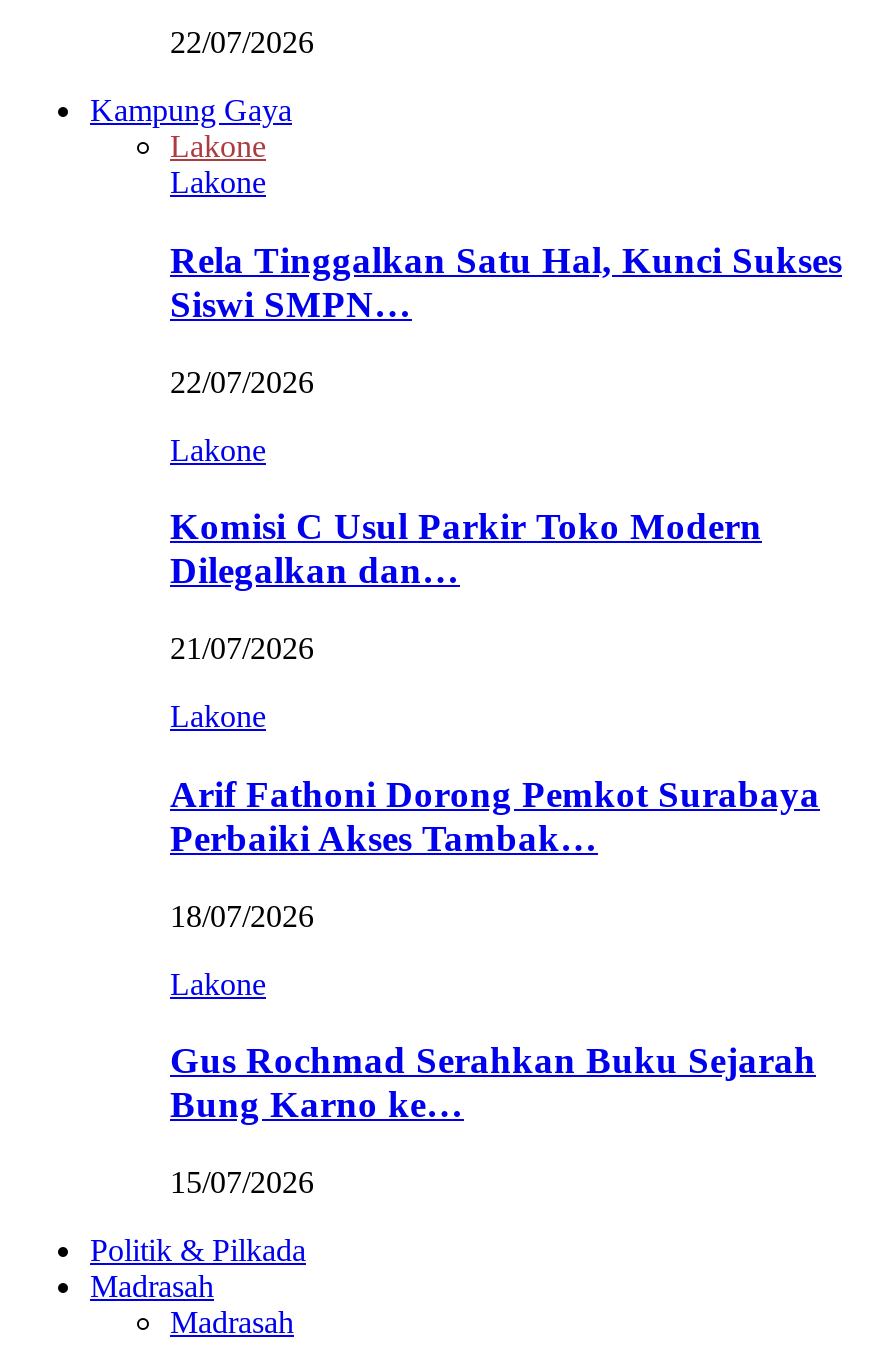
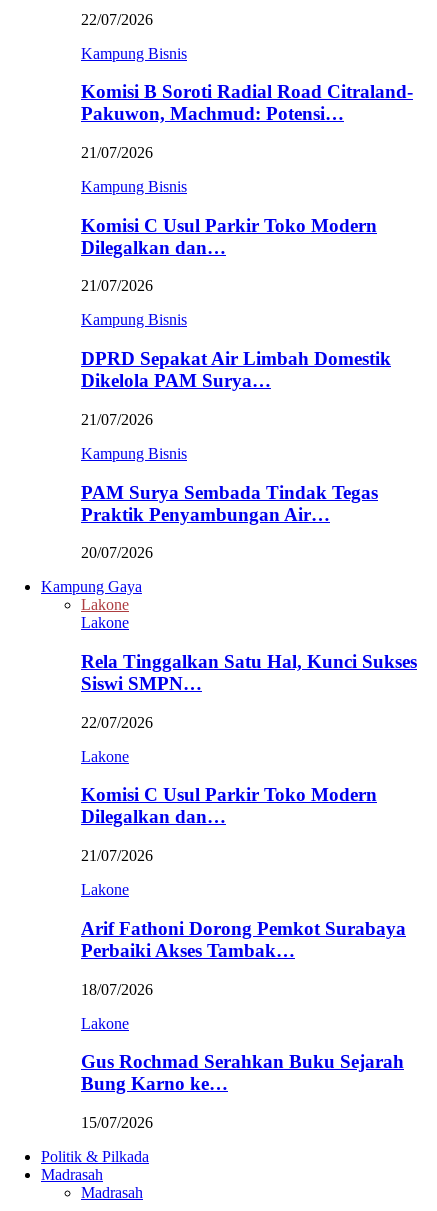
+ Kampung Bisnis
+ Komisi B Soroti Radial Road Citraland-
+ Pakuwon, Machmud: Potensi…
+ 21/07/2026
+ Kampung Bisnis
+ Komisi C Usul Parkir Toko Modern
+ Dilegalkan dan…
+ 21/07/2026
+ Kampung Bisnis
+ DPRD Sepakat Air Limbah Domestik
+ Dikelola PAM Surya…
+ 21/07/2026
+ Kampung Bisnis
+ PAM Surya Sembada Tindak Tegas
+ Praktik Penyambungan Air…
+ 20/07/2026
